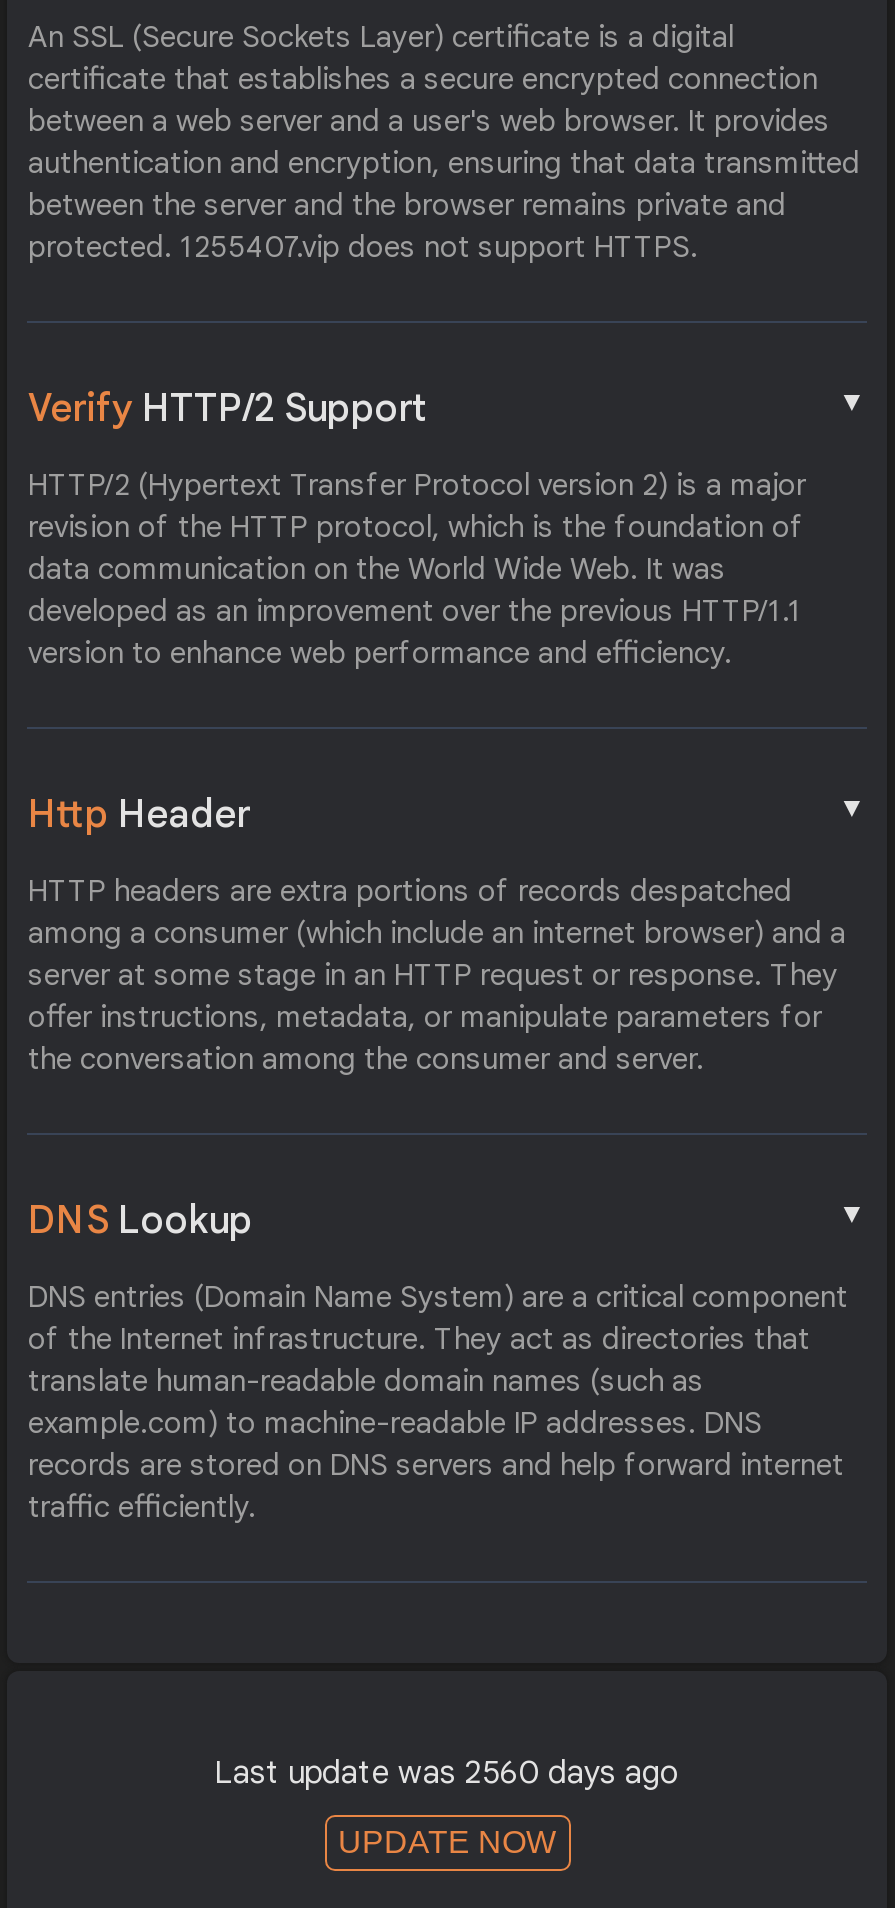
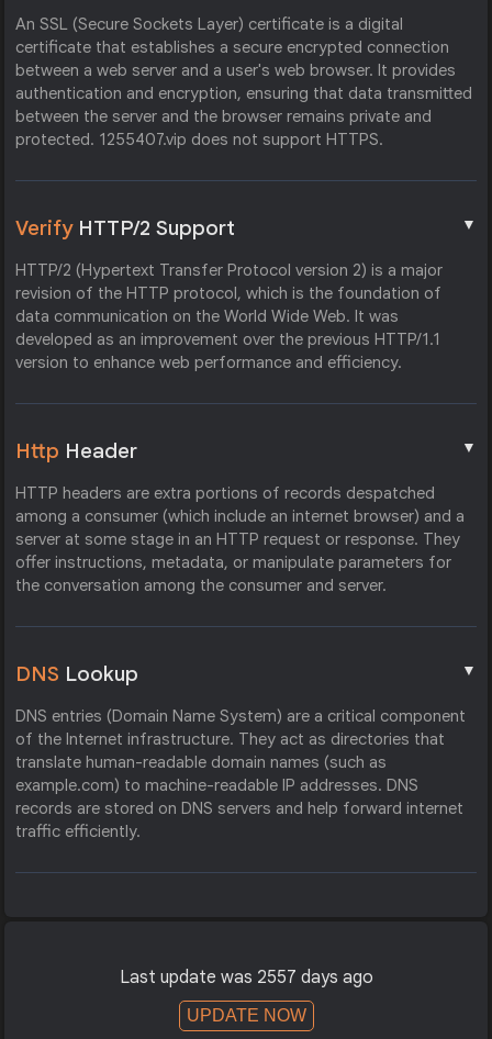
- Last update was 2560 days ago
+ Last update was 2557 days ago
